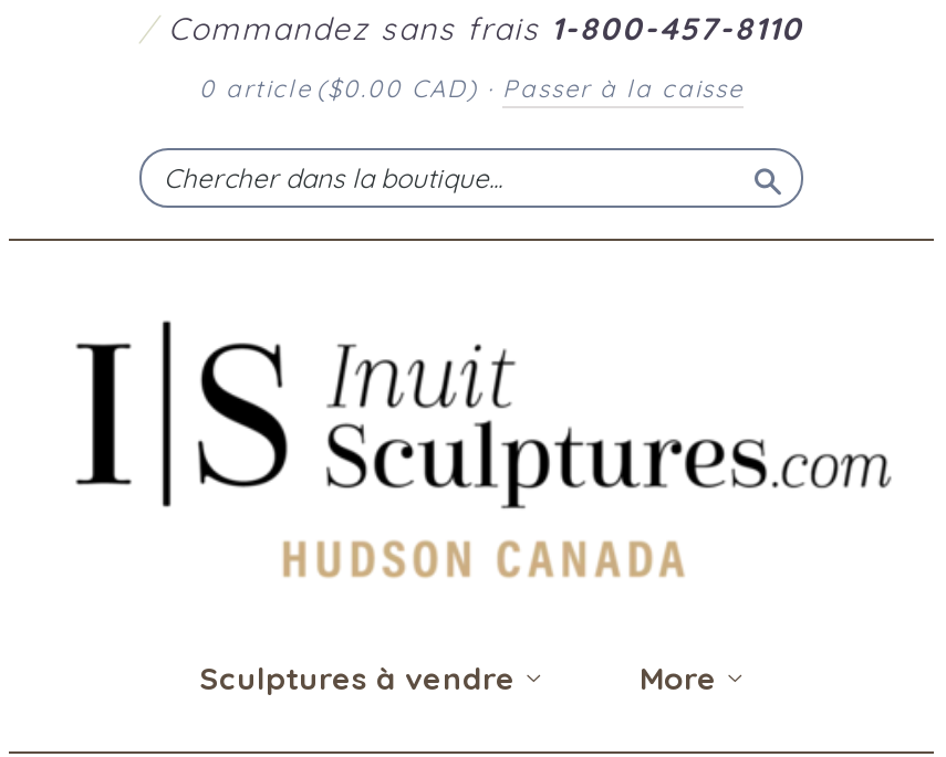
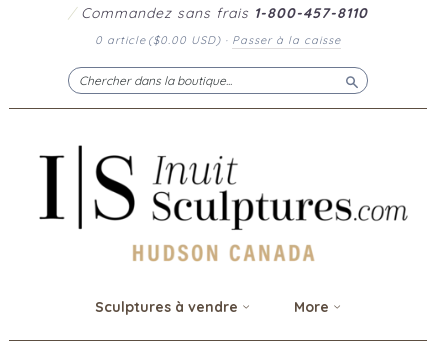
- 0 article ($0.00 CAD) · Passer à la caisse
+ 0 article ($0.00 USD) · Passer à la caisse
